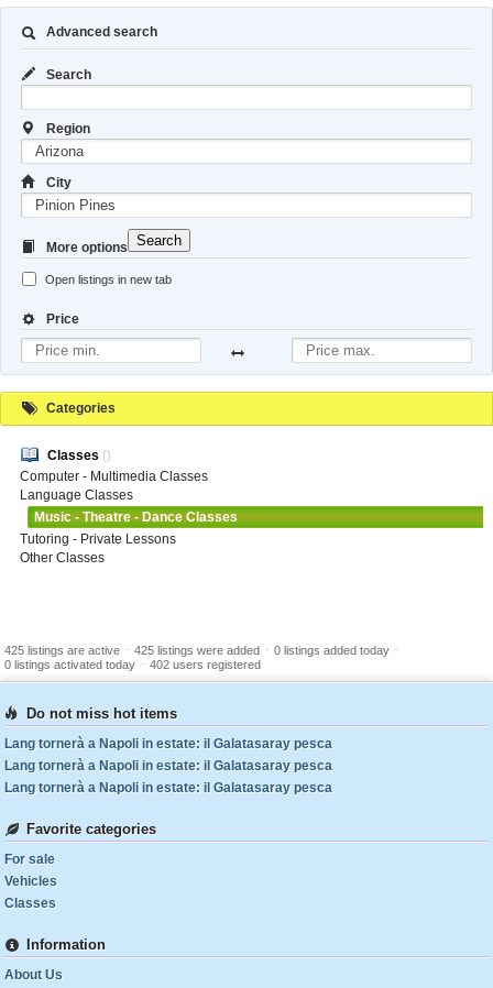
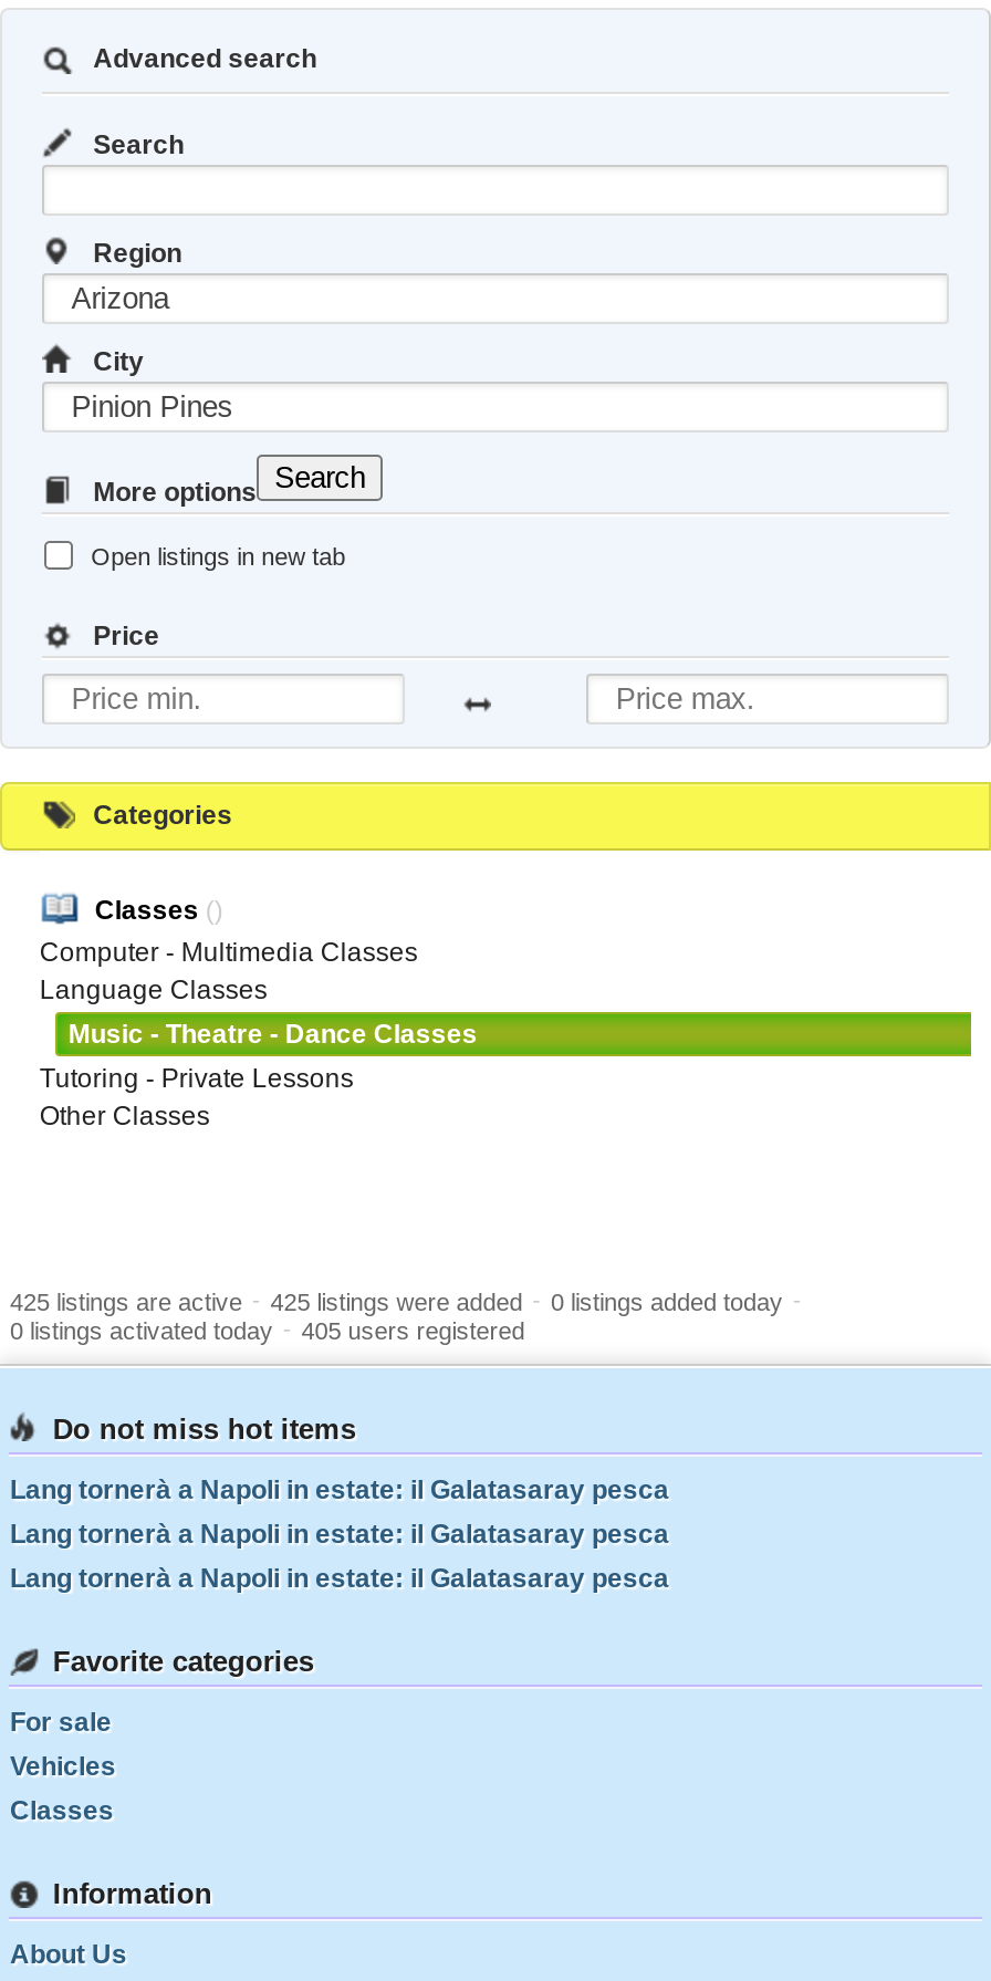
- 0 listings activated today - 402 users registered
+ 0 listings activated today - 405 users registered
